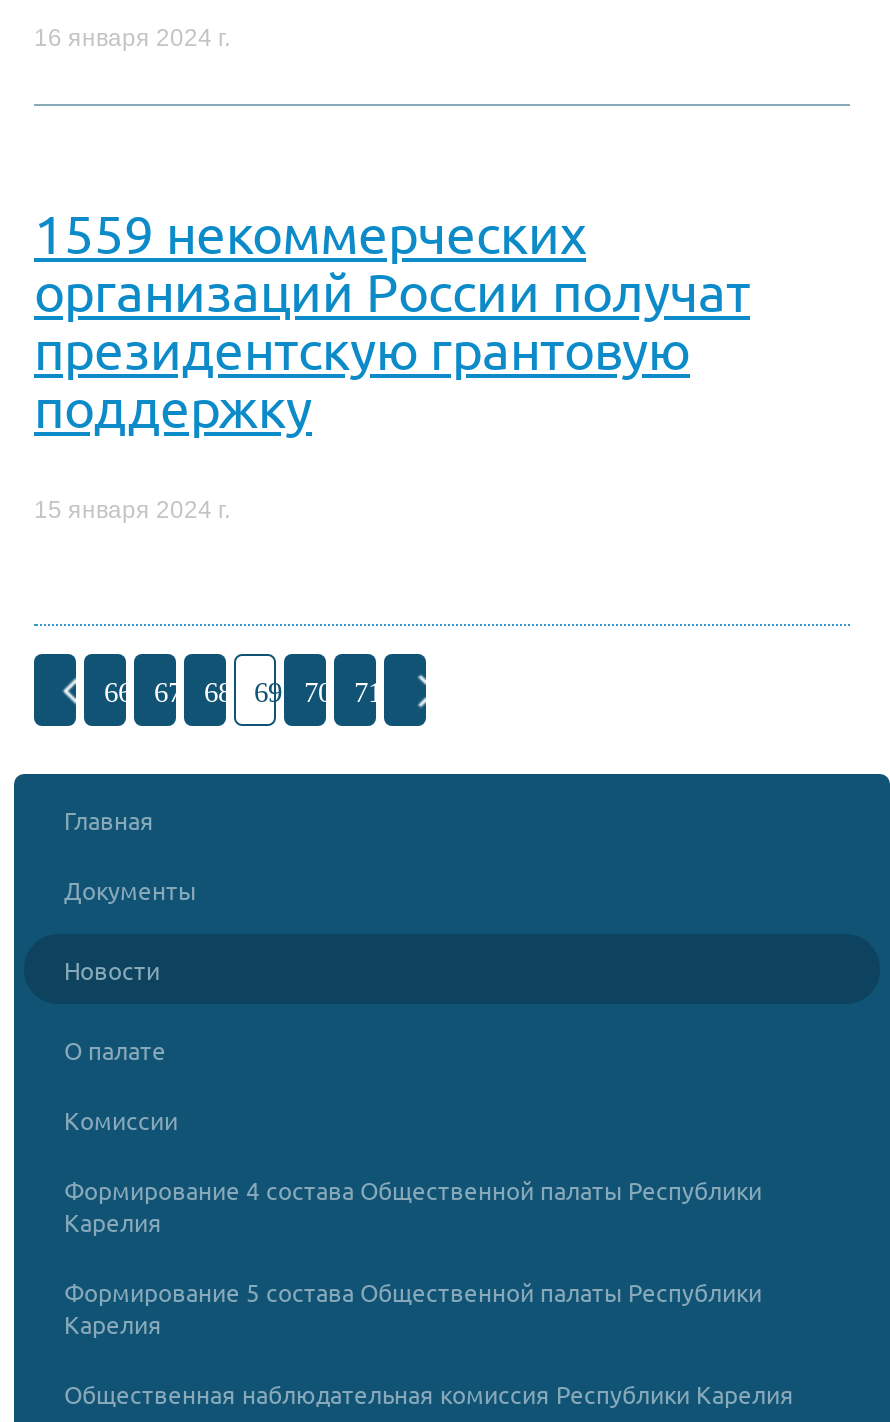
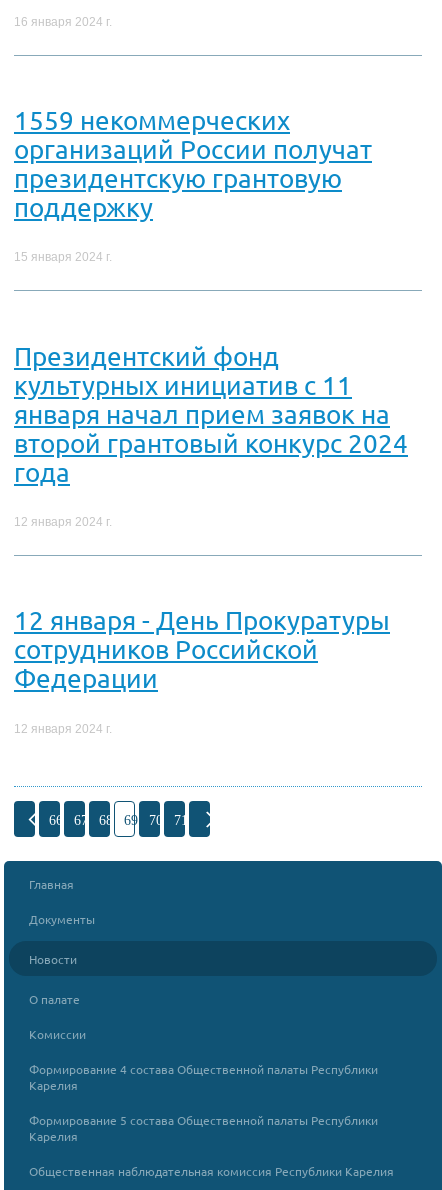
+ Президентский фонд
+ культурных инициатив с 11
+ января начал прием заявок на
+ второй грантовый конкурс 2024
+ года
+ 12 января 2024 г.
+ 12 января - День Прокуратуры
+ сотрудников Российской
+ Федерации
+ 12 января 2024 г.
